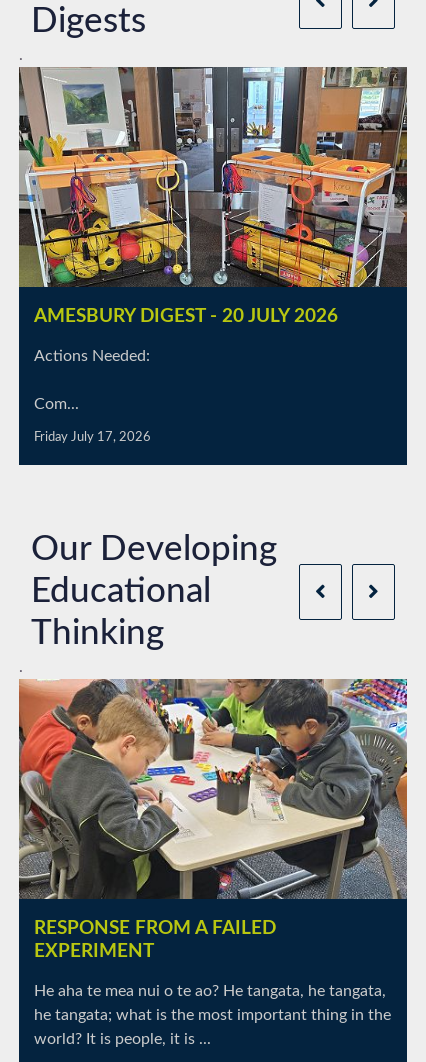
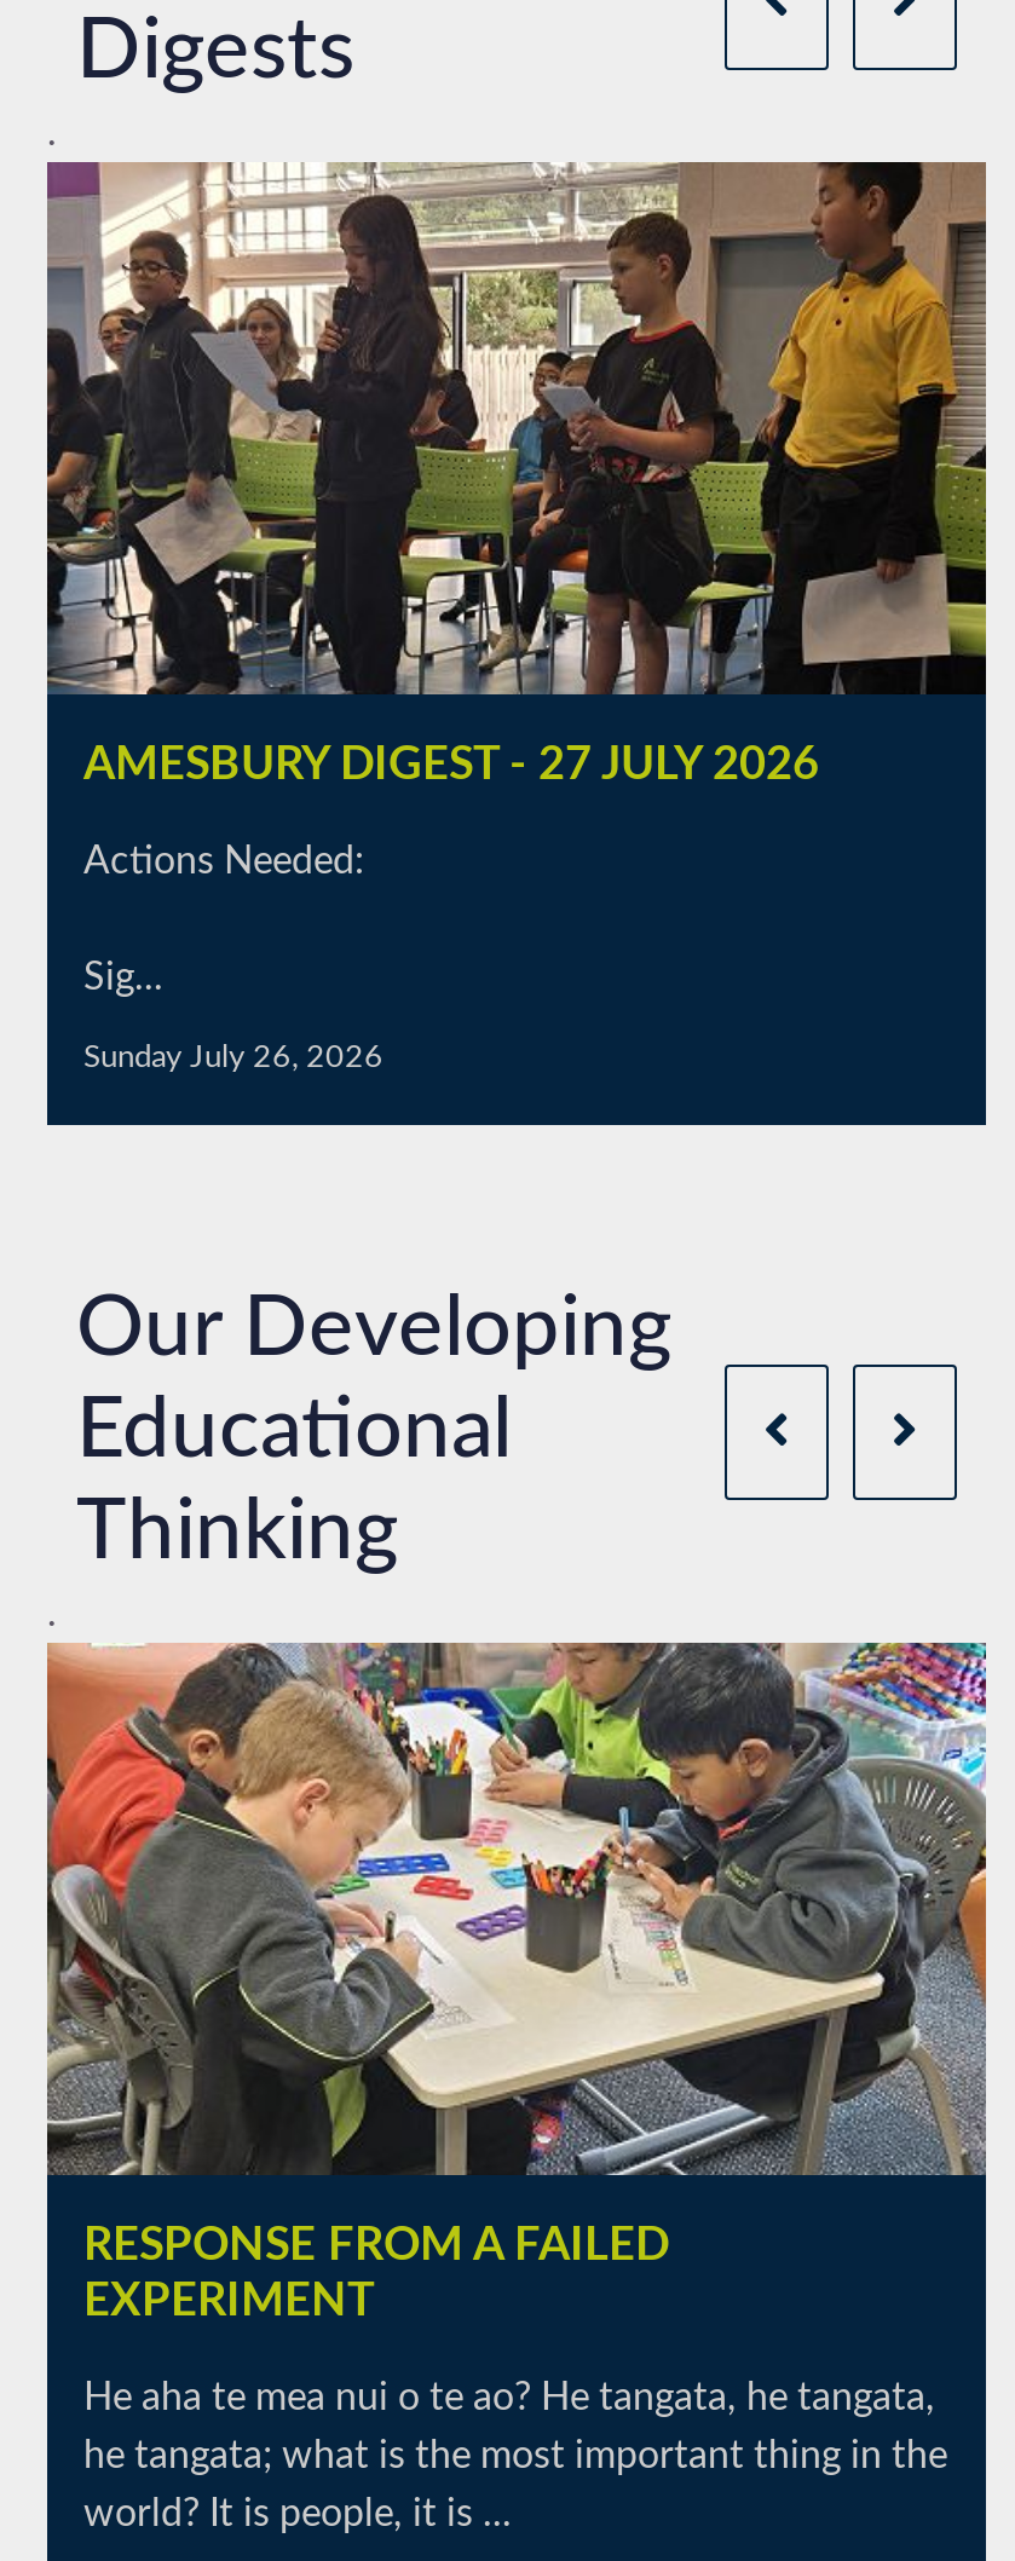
- [image]
- AMESBURY DIGEST - 20 JULY 2026
+ [image]
+ AMESBURY DIGEST - 27 JULY 2026

- Com...
+ Sig...

- Friday July 17, 2026
+ Sunday July 26, 2026
